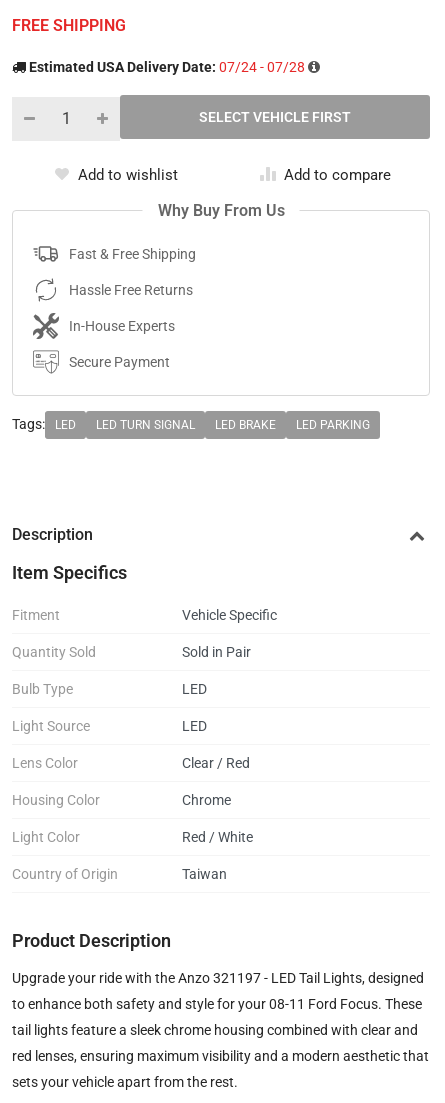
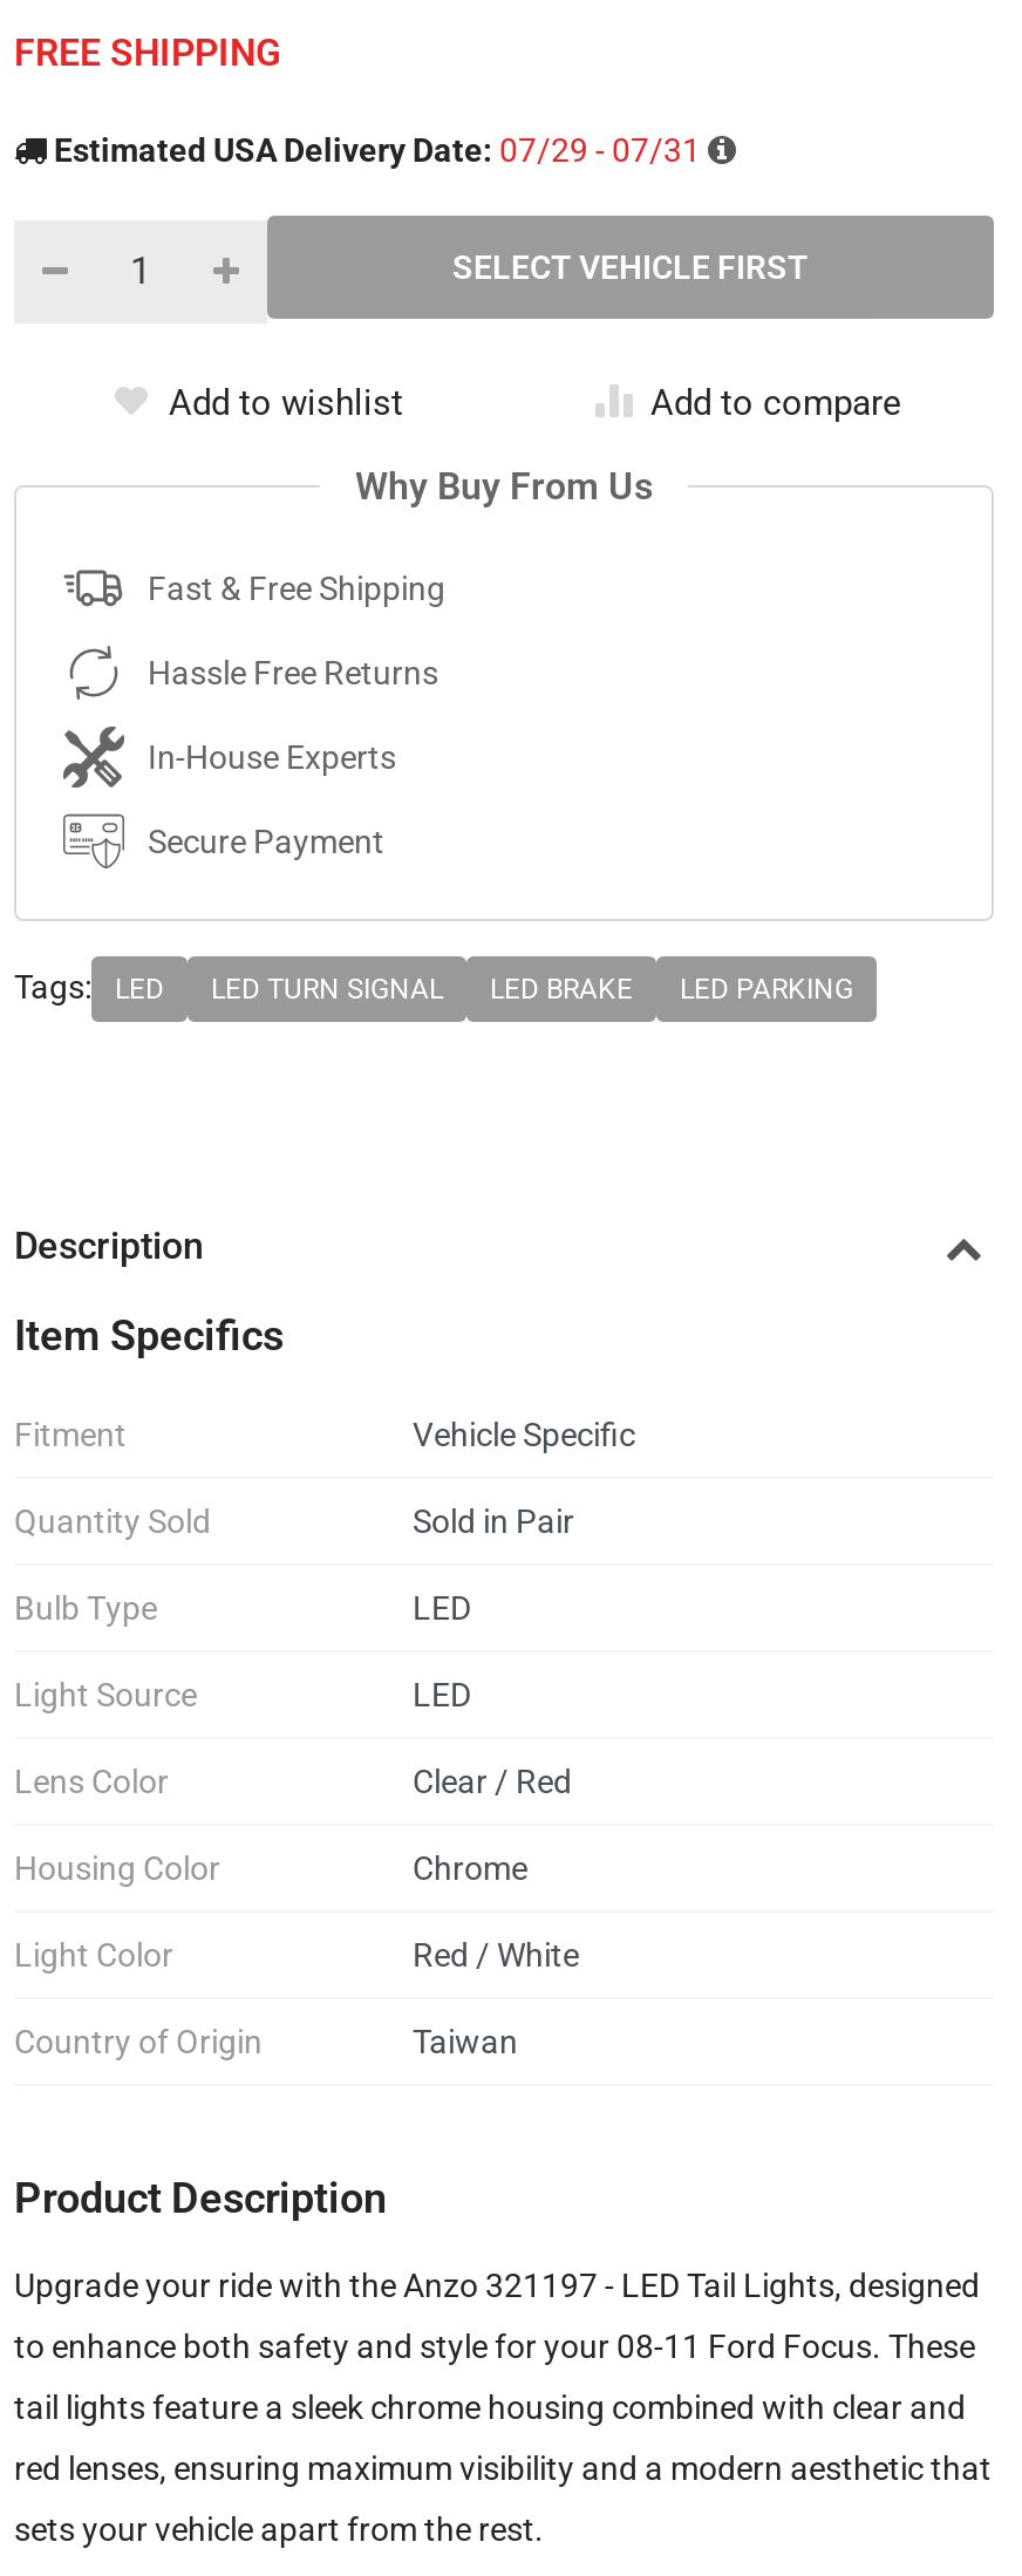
- Estimated USA Delivery Date: 07/24 - 07/28
+ Estimated USA Delivery Date: 07/29 - 07/31
